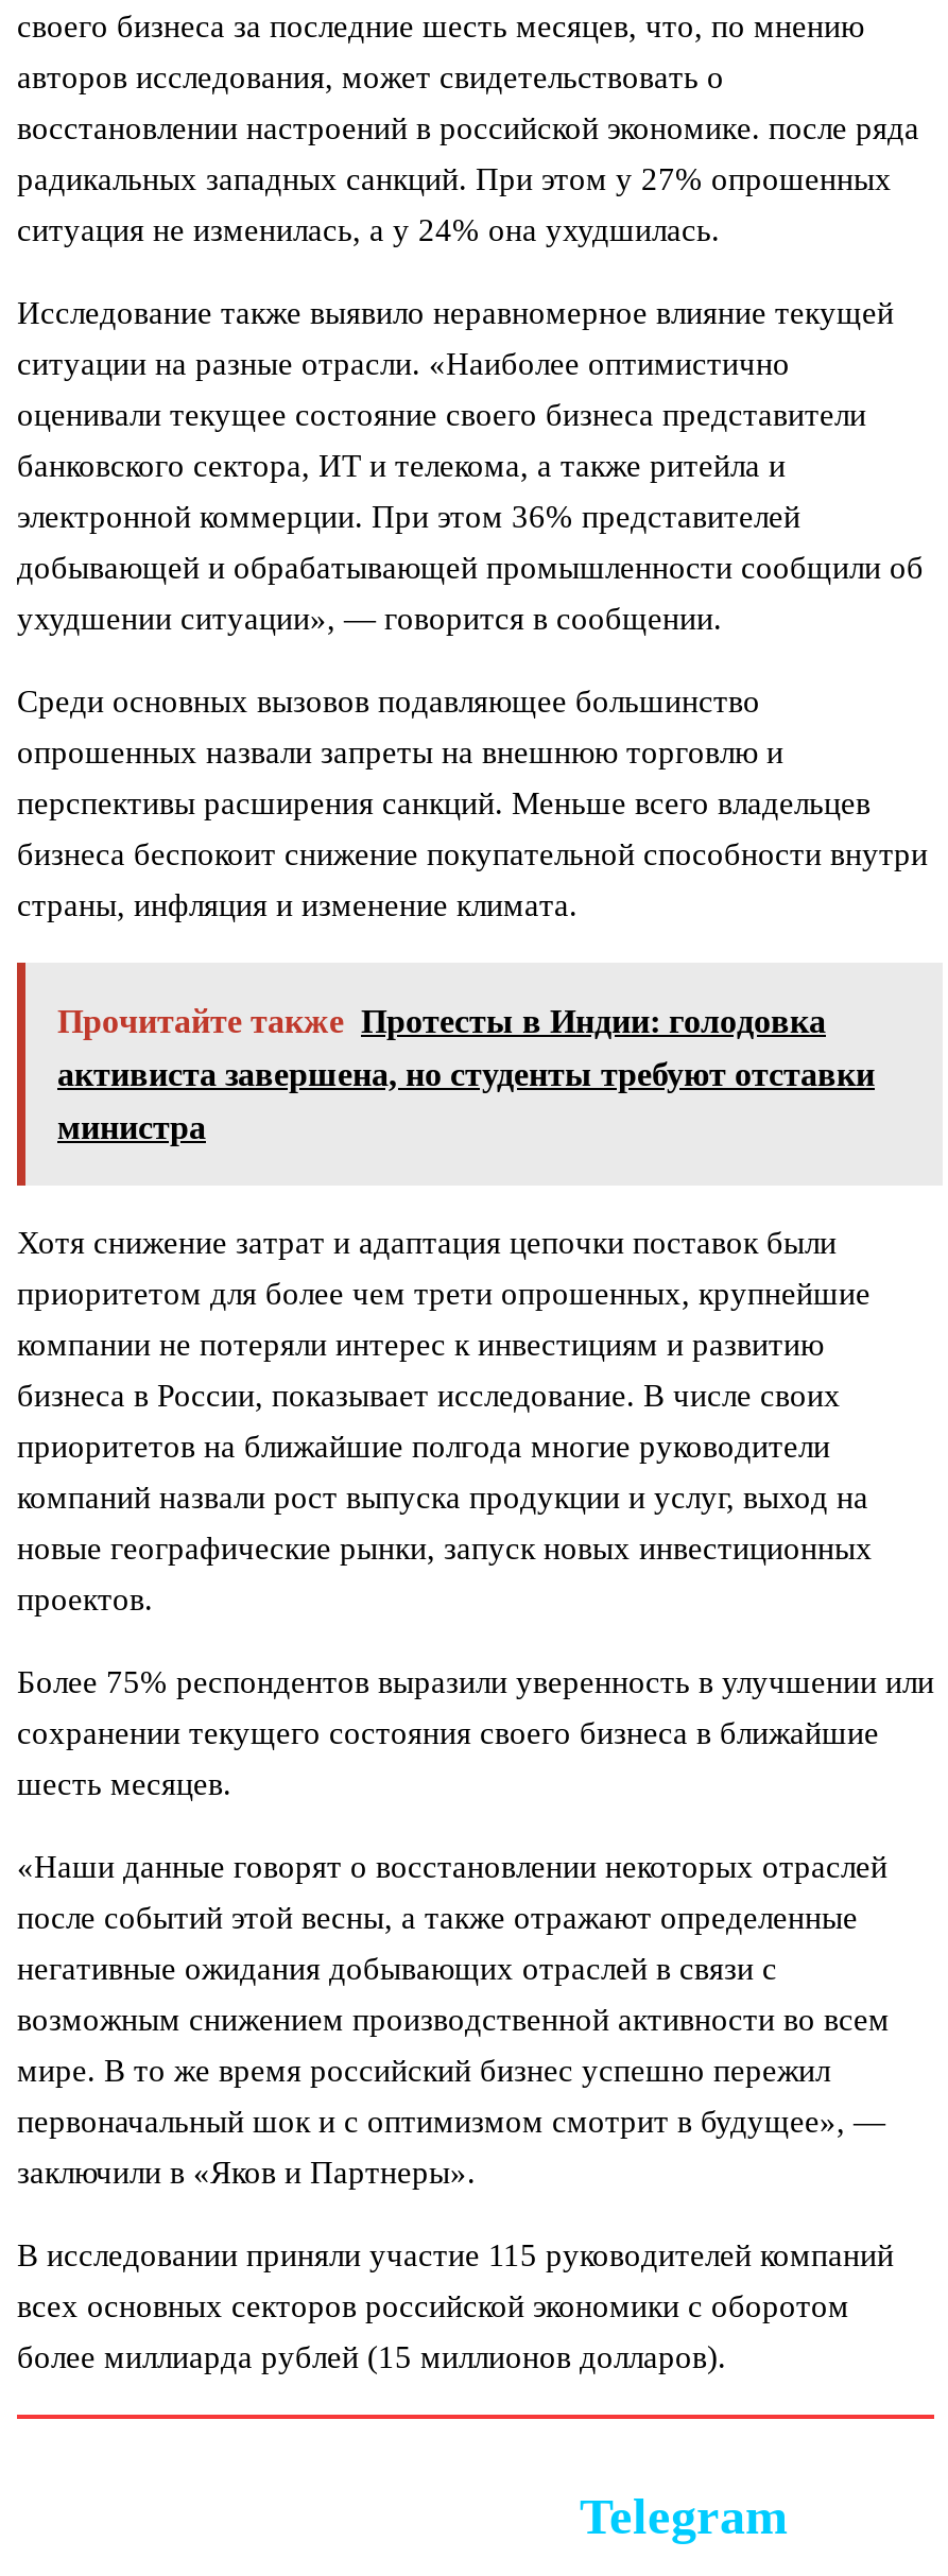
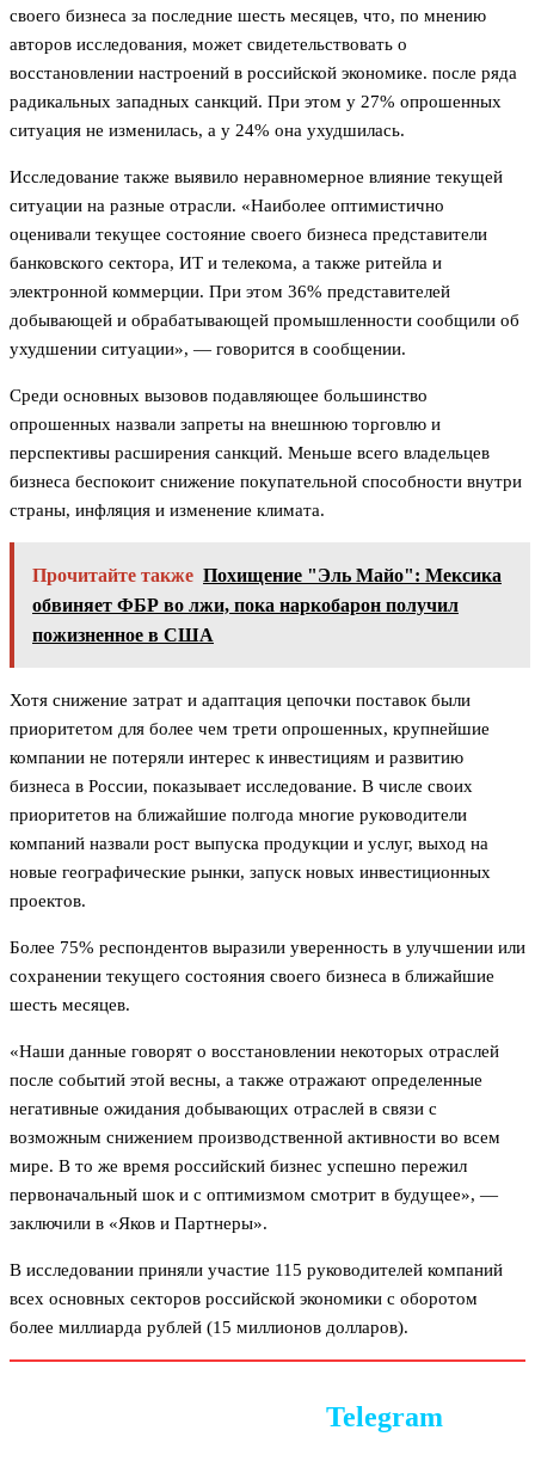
- Прочитайте также Протесты в Индии: голодовка
+ Прочитайте также Похищение "Эль Майо": Мексика

- активиста завершена, но студенты требуют отставки
+ обвиняет ФБР во лжи, пока наркобарон получил

- министра
+ пожизненное в США
